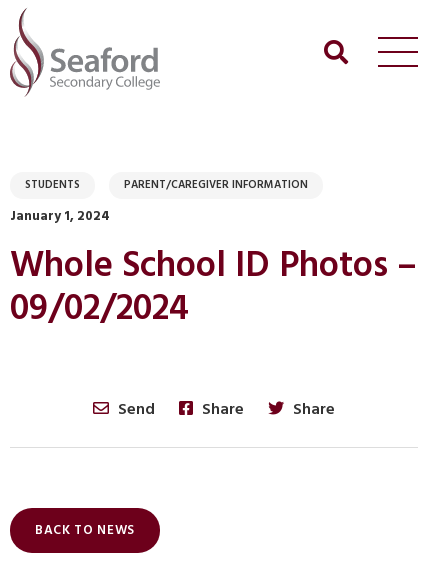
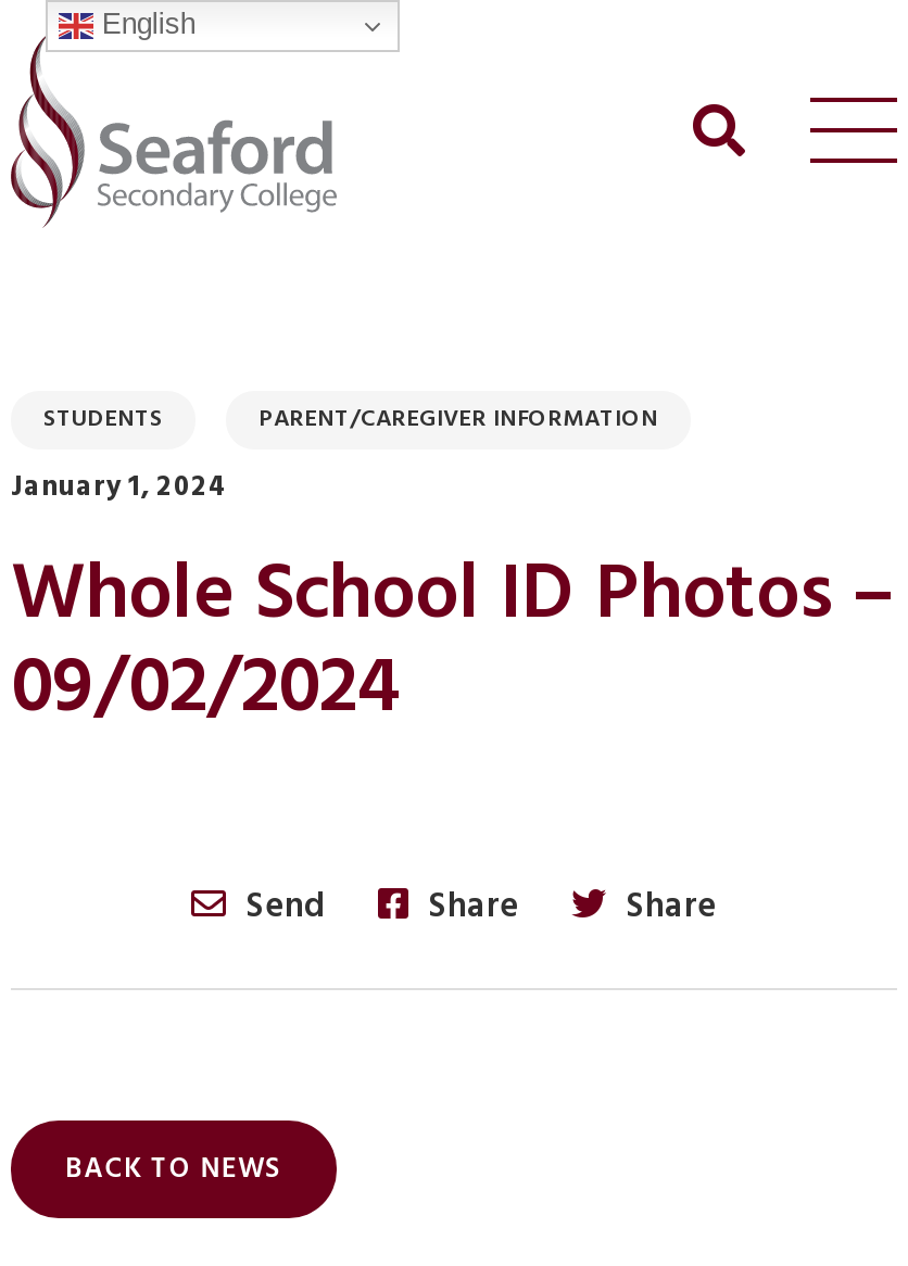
+ English
